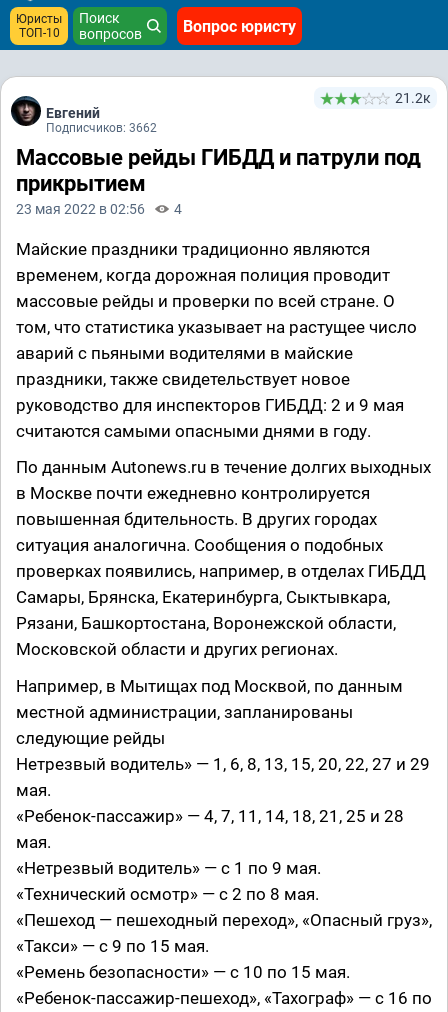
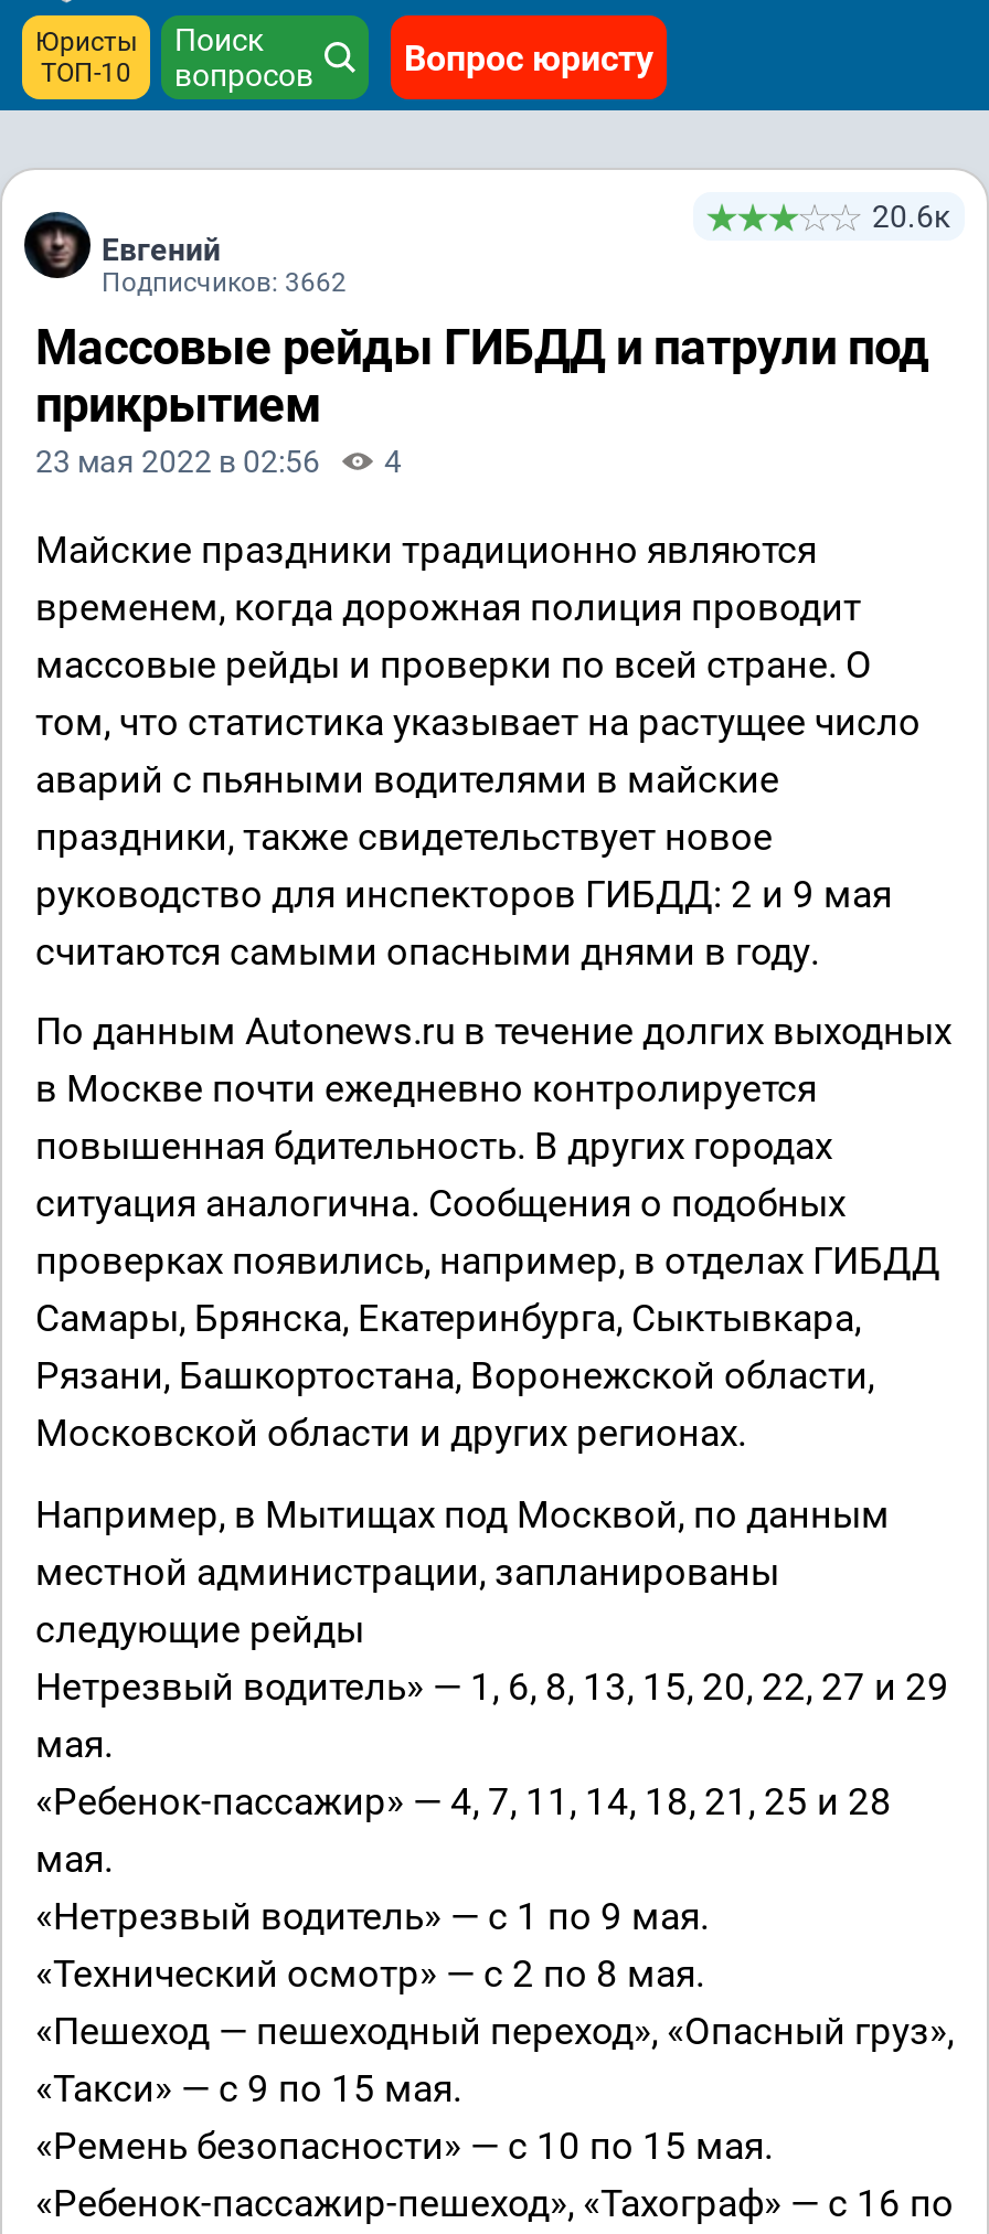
- 21.2к
+ 20.6к
